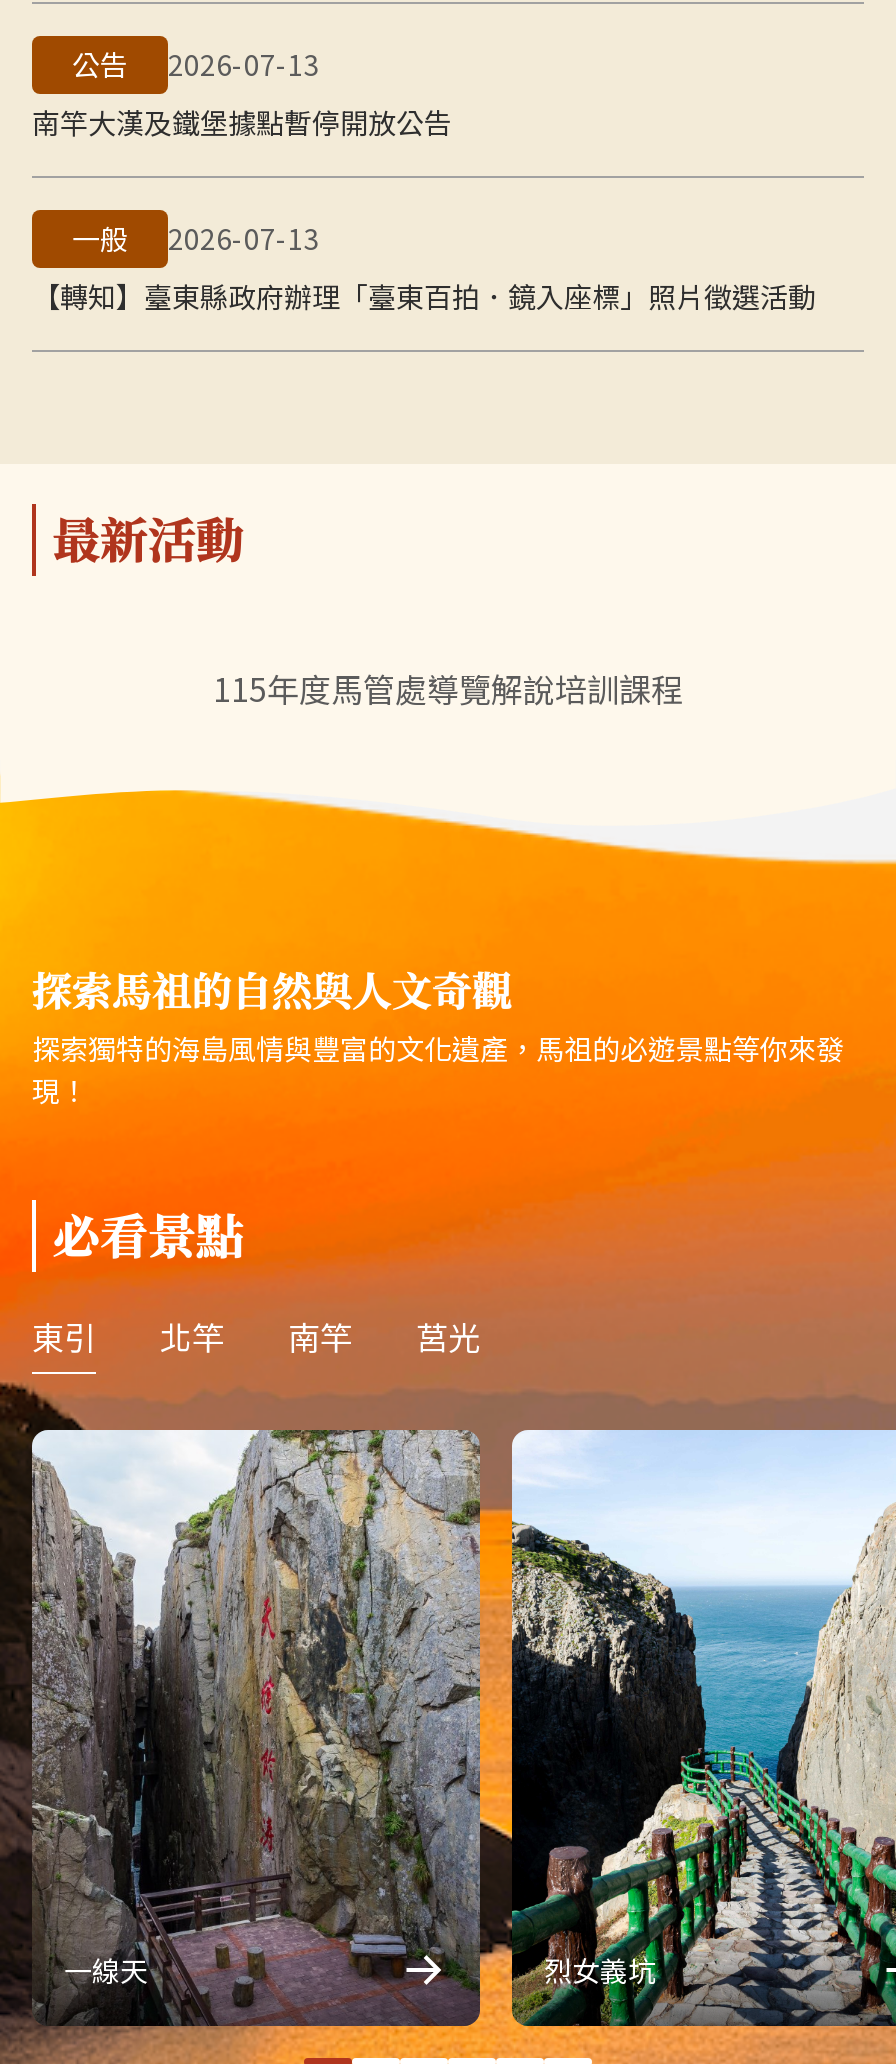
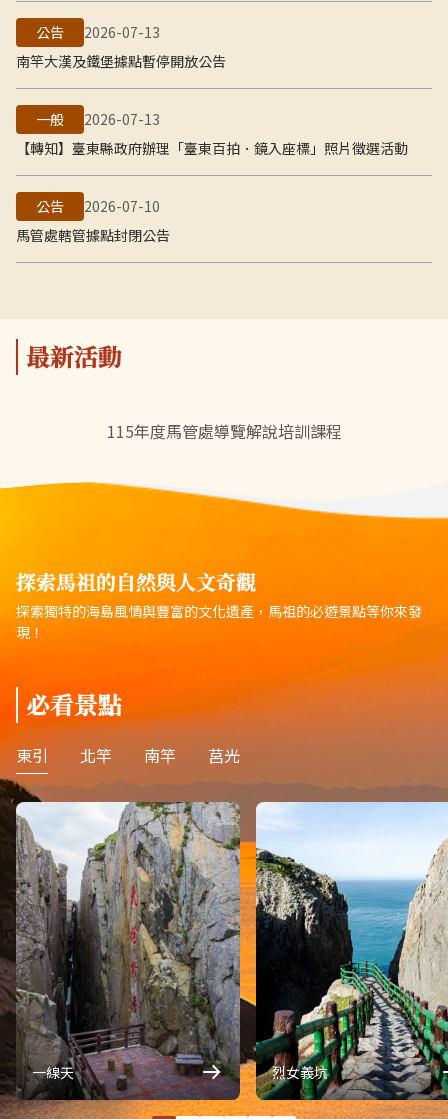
+ 公告
+ 2026-07-10
+ 馬管處轄管據點封閉公告
